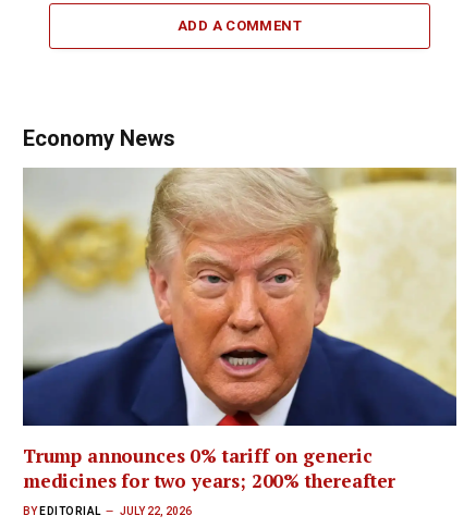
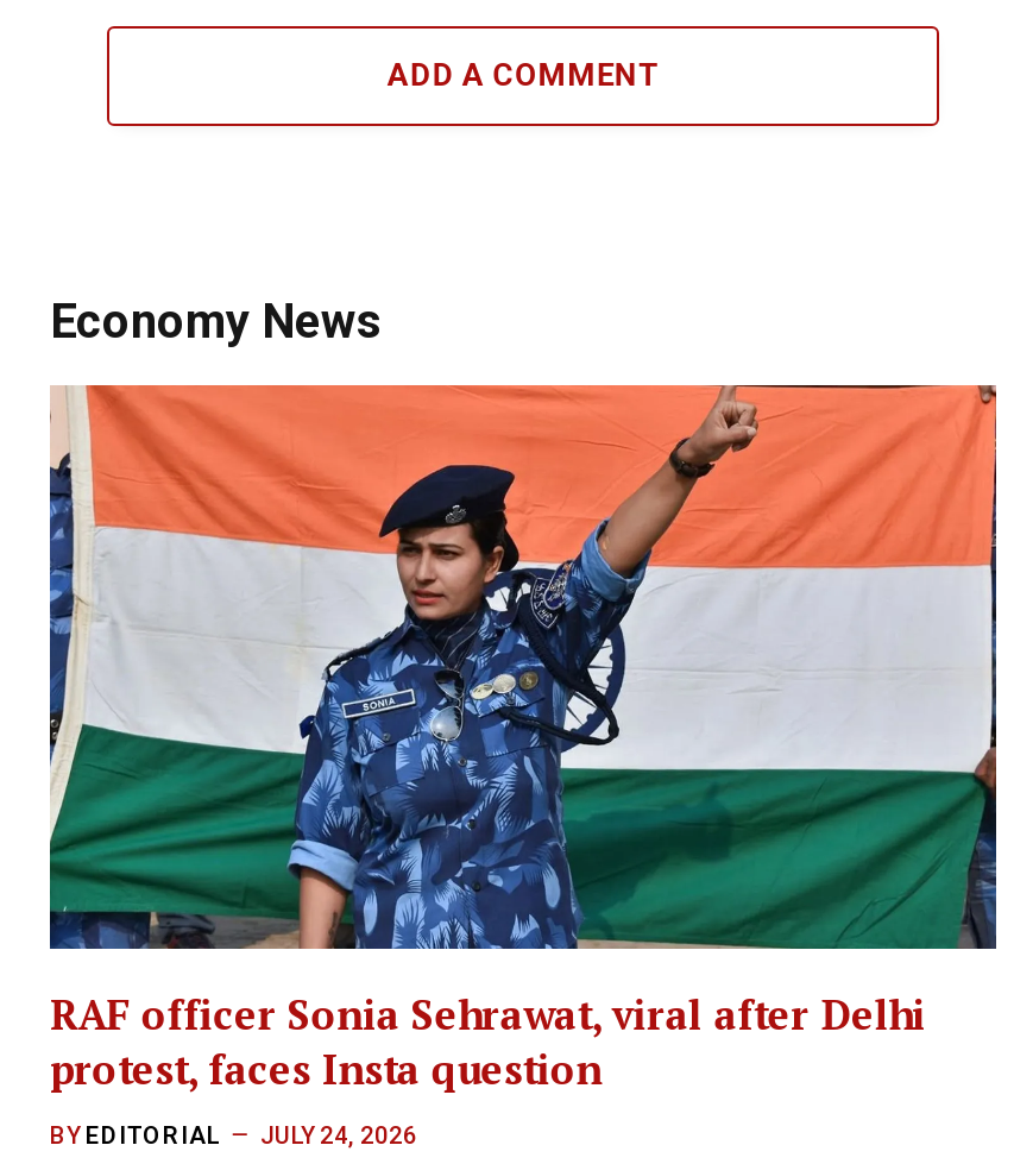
- [image]
- Trump announces 0% tariff on generic
- medicines for two years; 200% thereafter
+ [image]
+ RAF officer Sonia Sehrawat, viral after Delhi
+ protest, faces Insta question

- BY EDITORIAL JULY 22, 2026
+ BY EDITORIAL JULY 24, 2026
